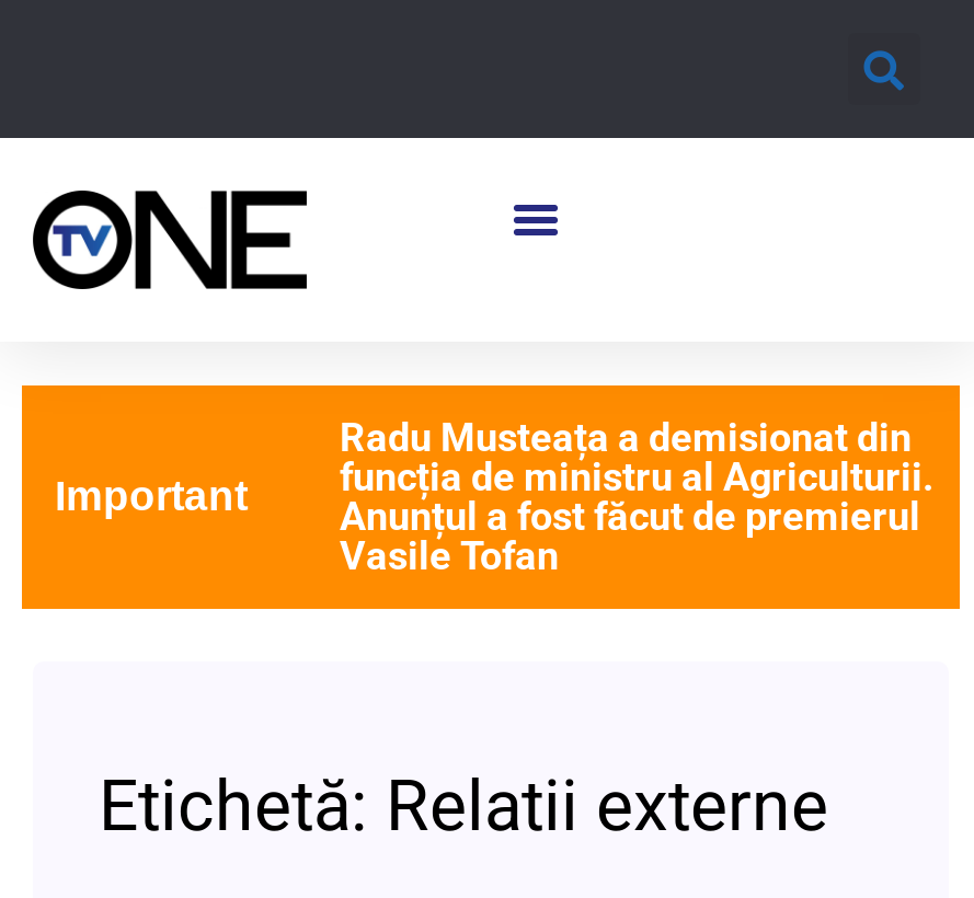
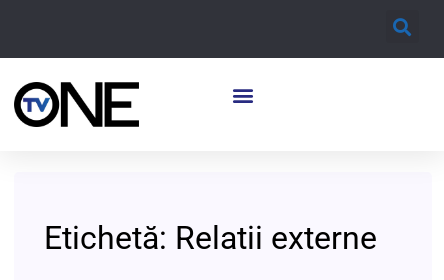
- [image]
- Important

- Radu Musteața a demisionat din
- funcția de ministru al Agriculturii.
- Anunțul a fost făcut de premierul
- Vasile Tofan
